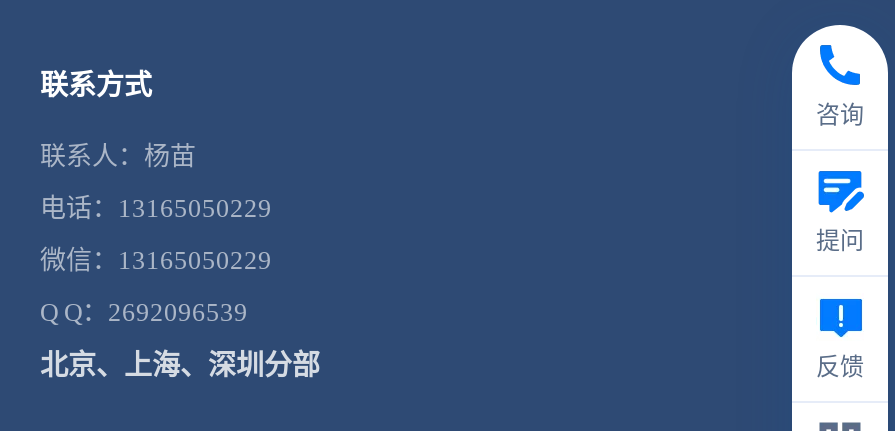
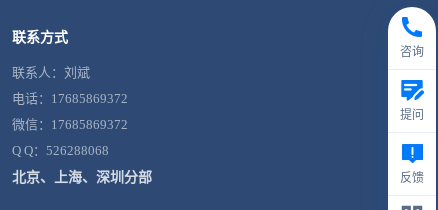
- 联系人：杨苗
+ 联系人：刘斌

- 电话：13165050229
+ 电话：17685869372

- 微信：13165050229
+ 微信：17685869372

- Q Q：2692096539
+ Q Q：526288068
